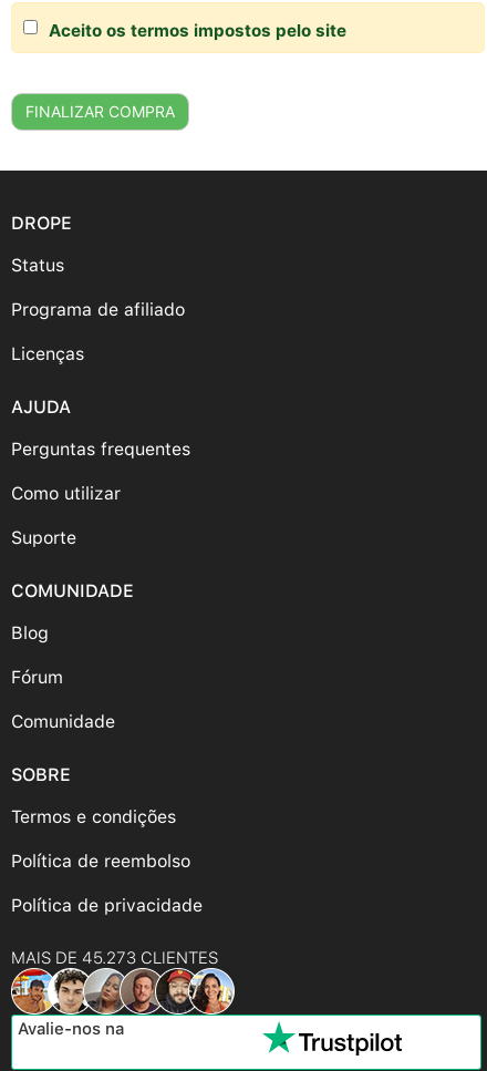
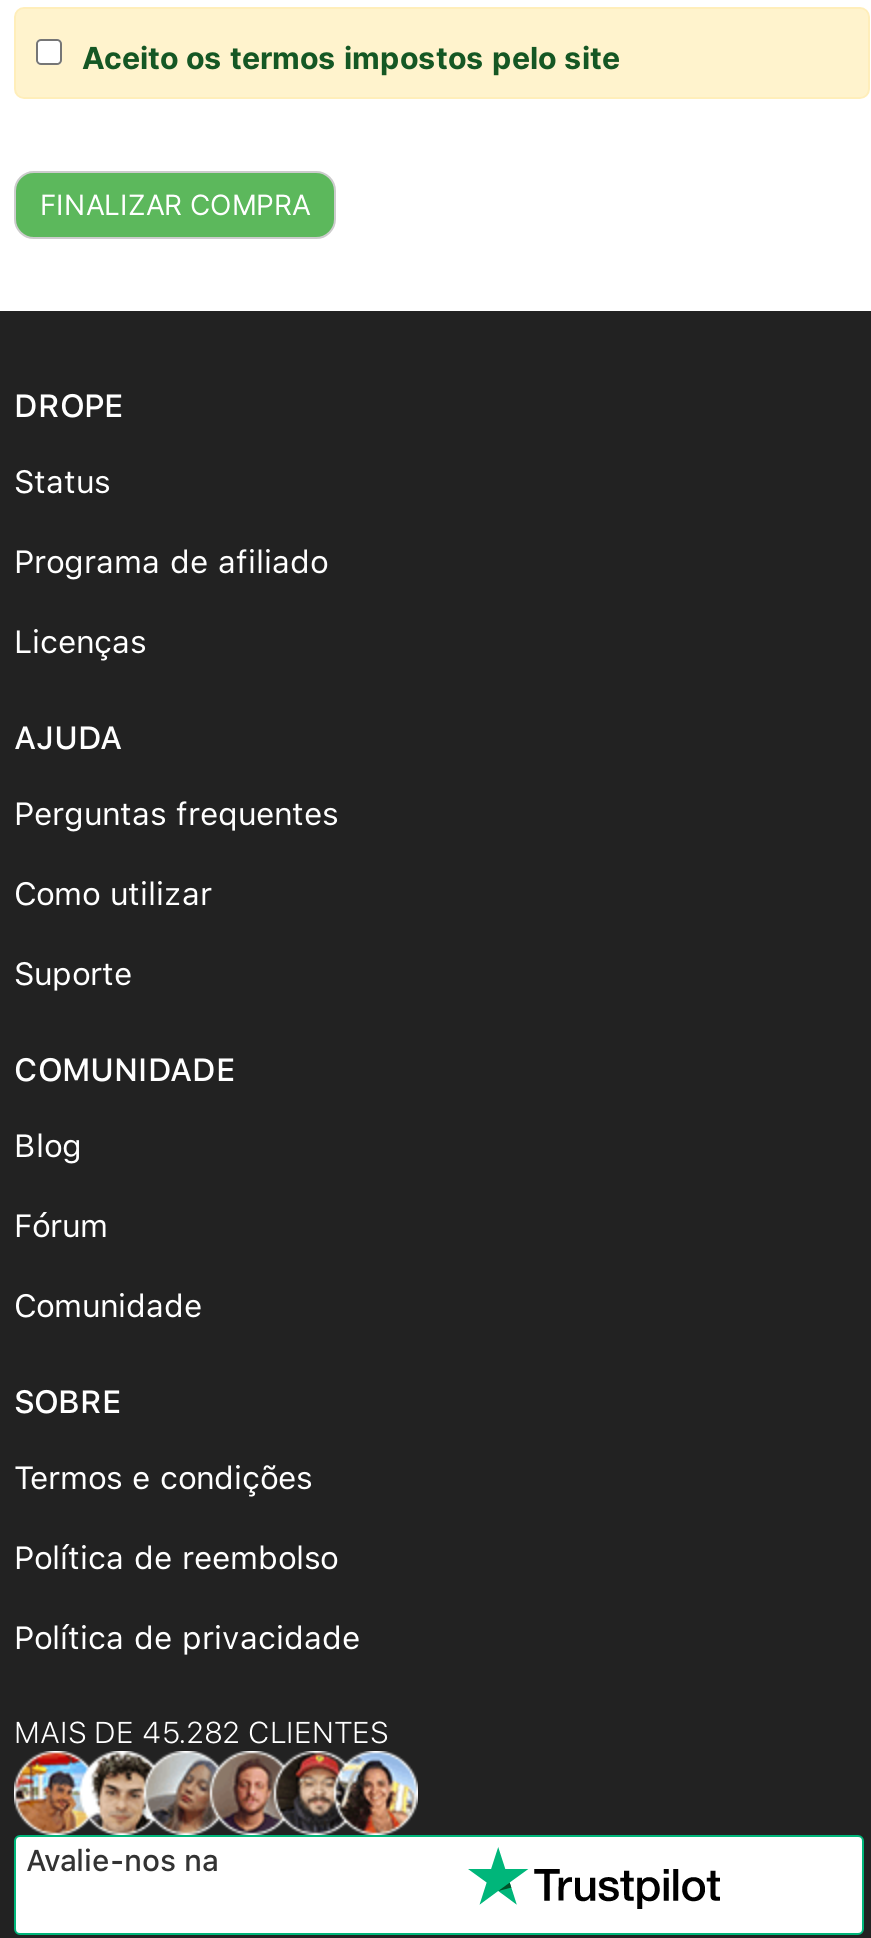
- MAIS DE 45.273 CLIENTES
+ MAIS DE 45.282 CLIENTES
